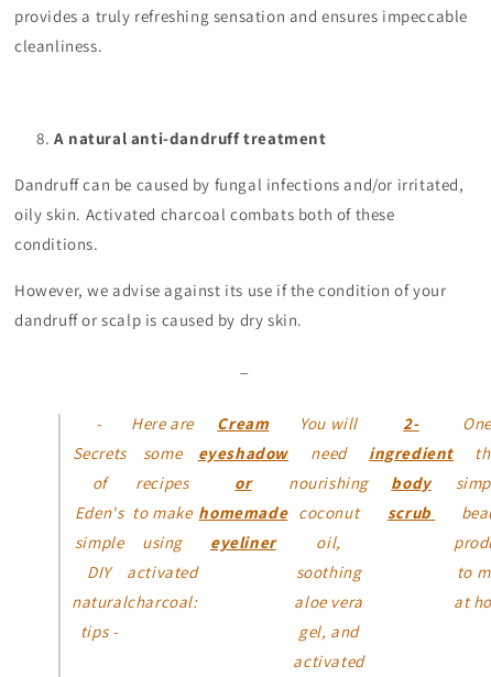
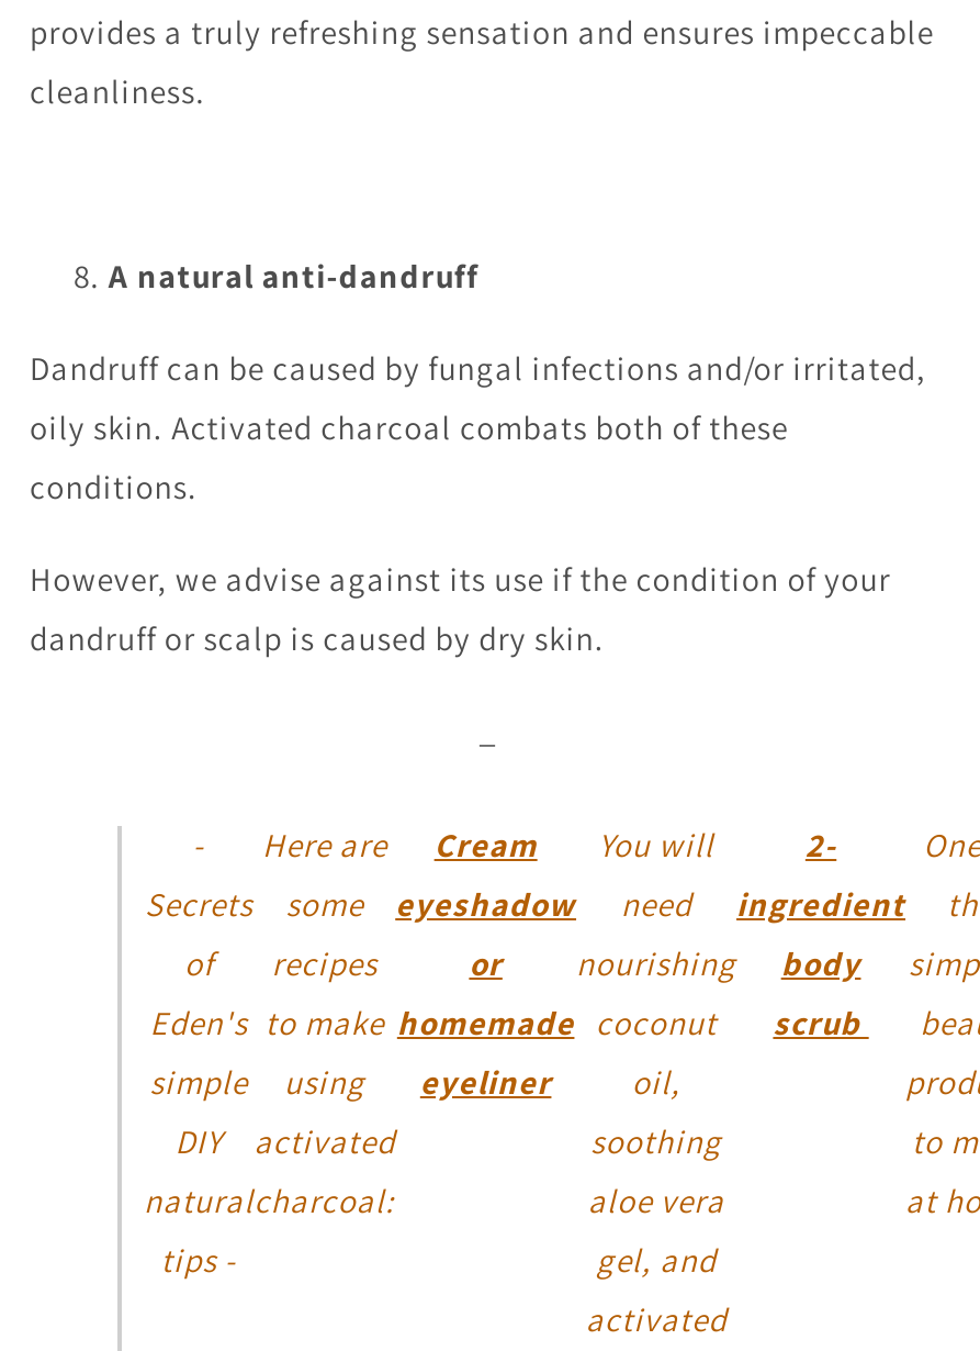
- A natural anti-dandruff treatment
+ A natural anti-dandruff
